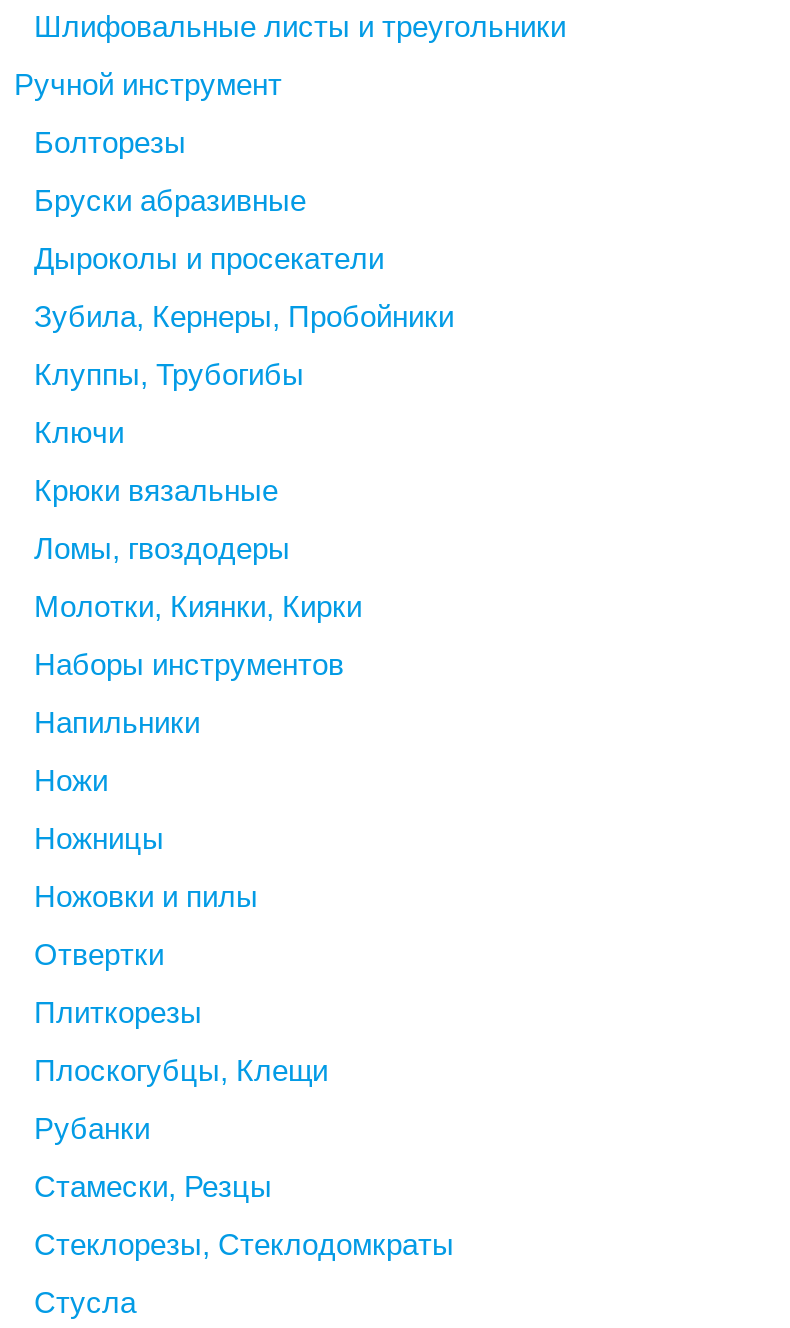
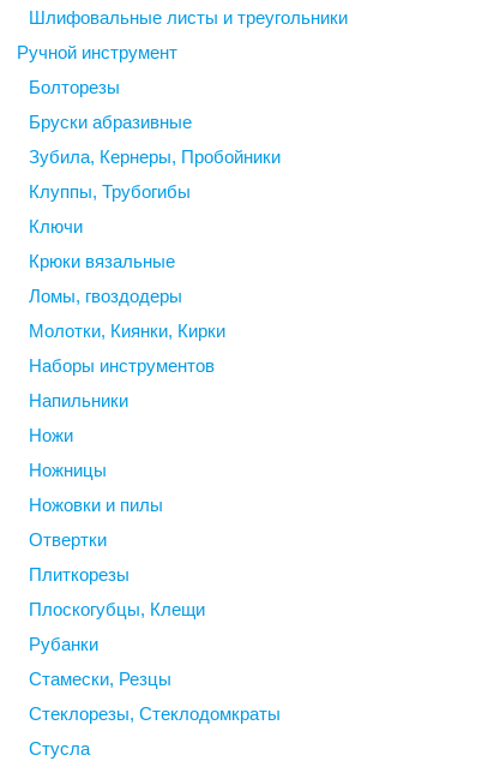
- Дыроколы и просекатели
